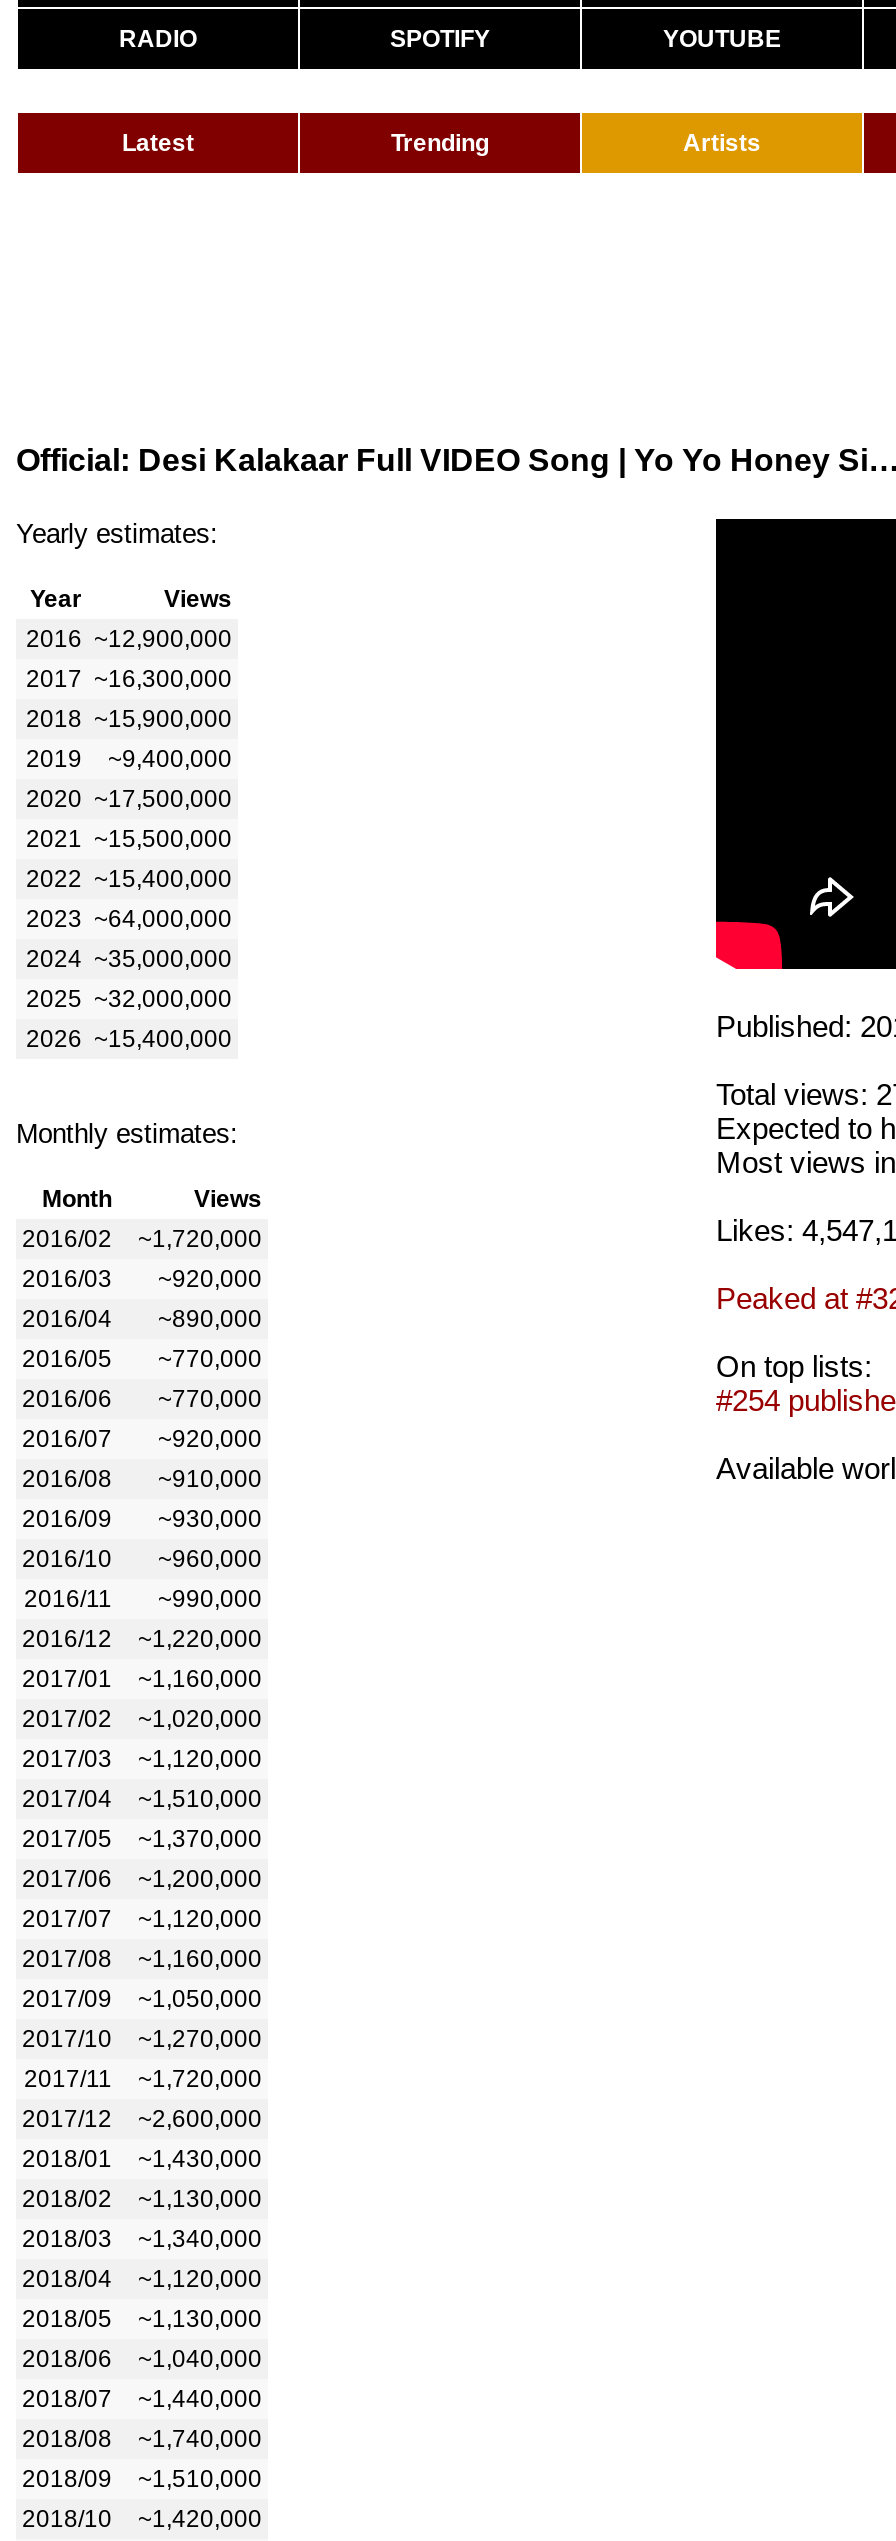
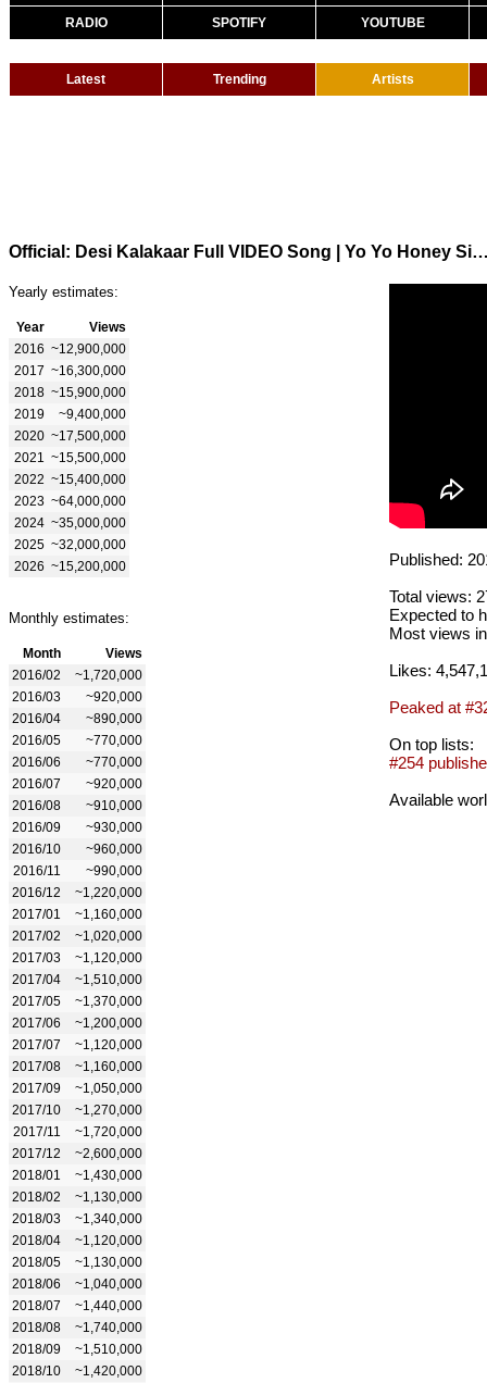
- 2026 ~15,400,000
+ 2026 ~15,200,000
